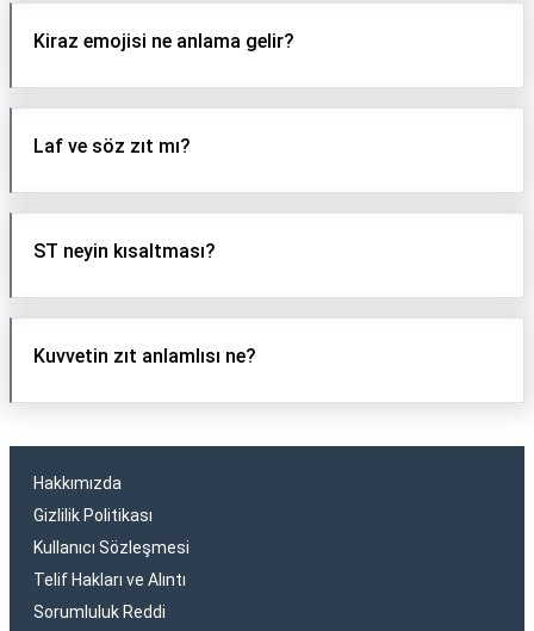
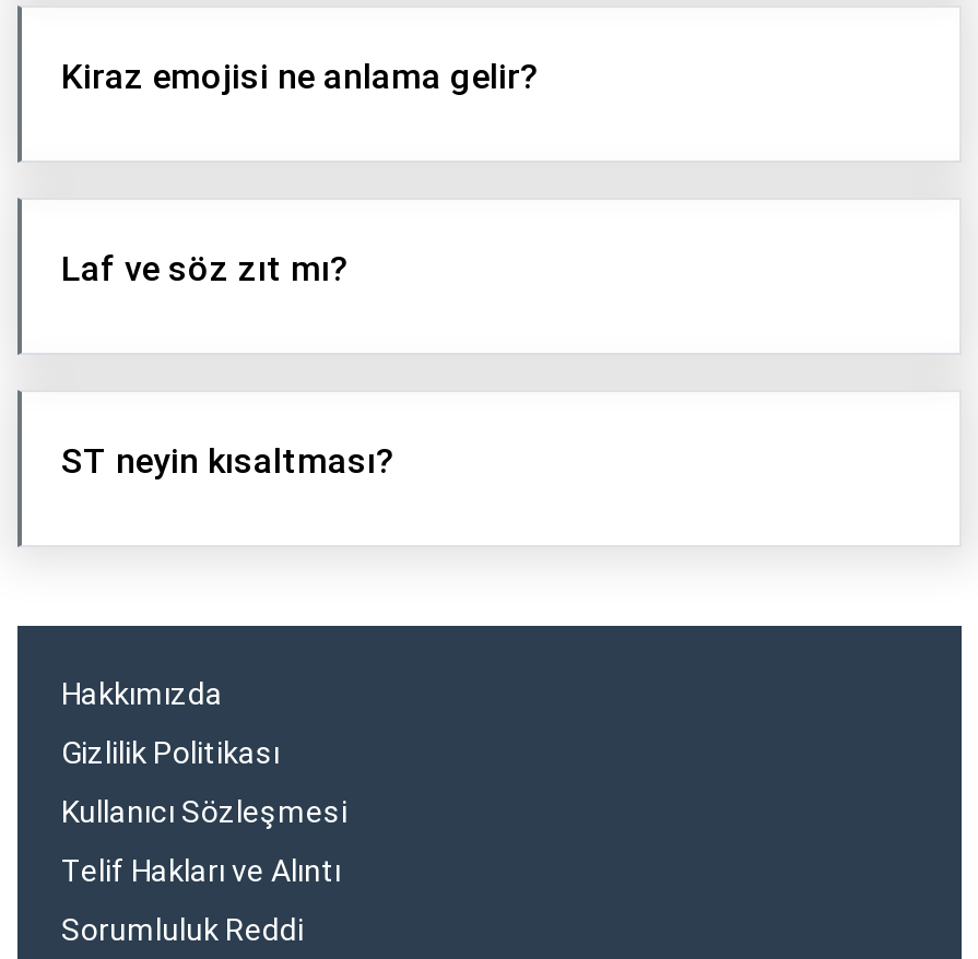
- Kuvvetin zıt anlamlısı ne?
